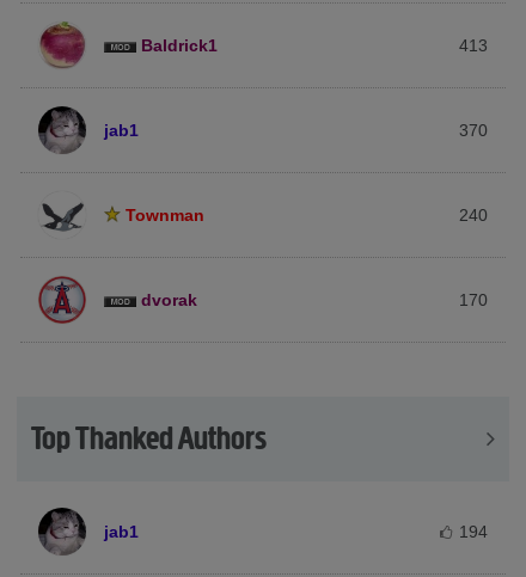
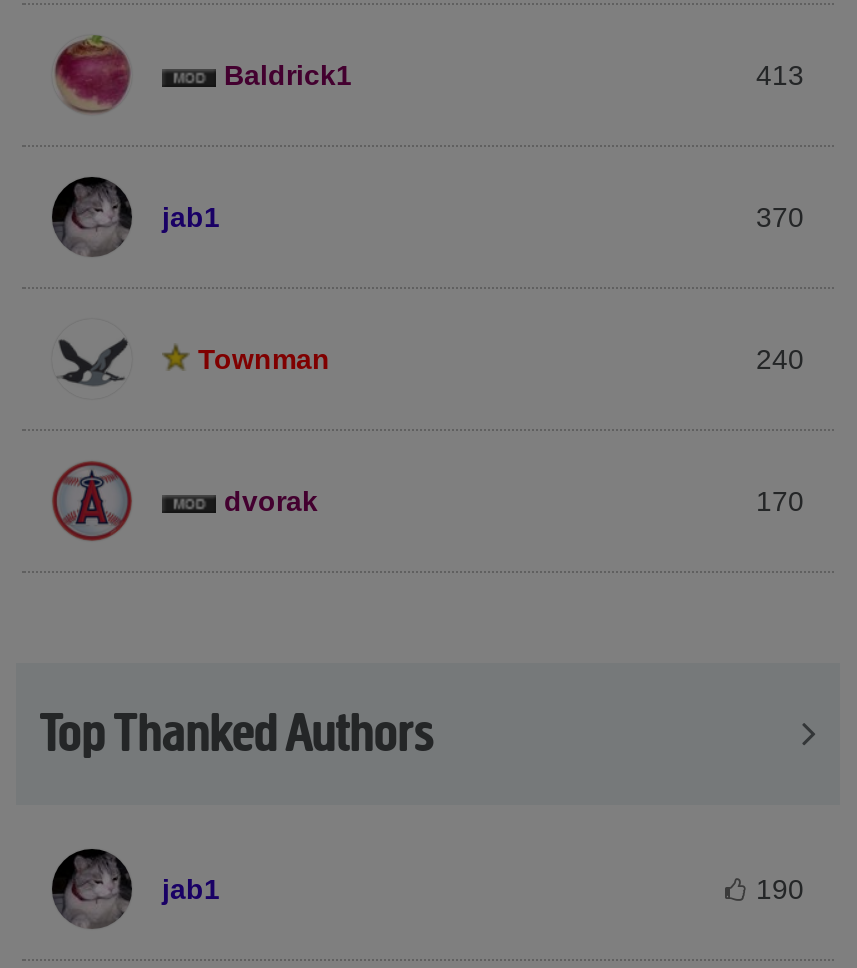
- 194
+ 190
